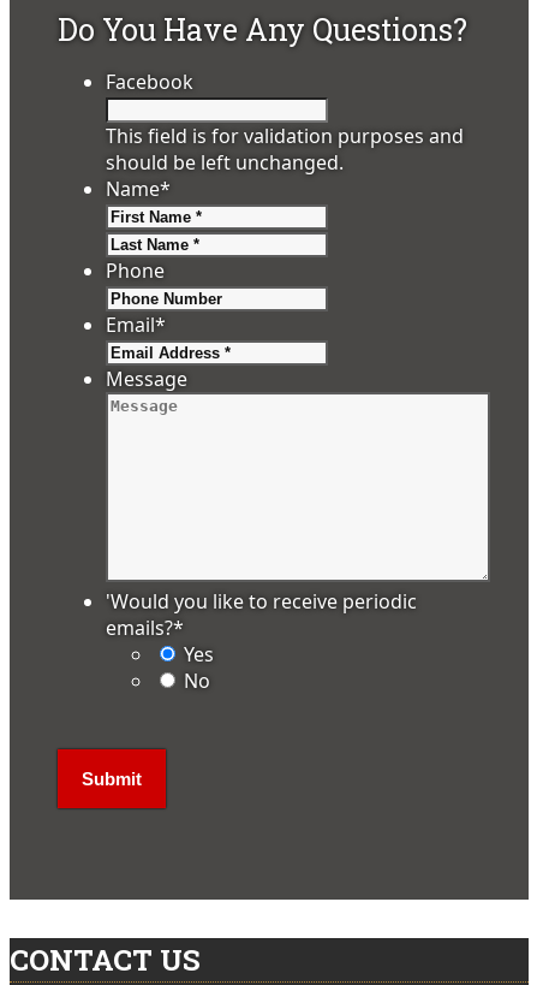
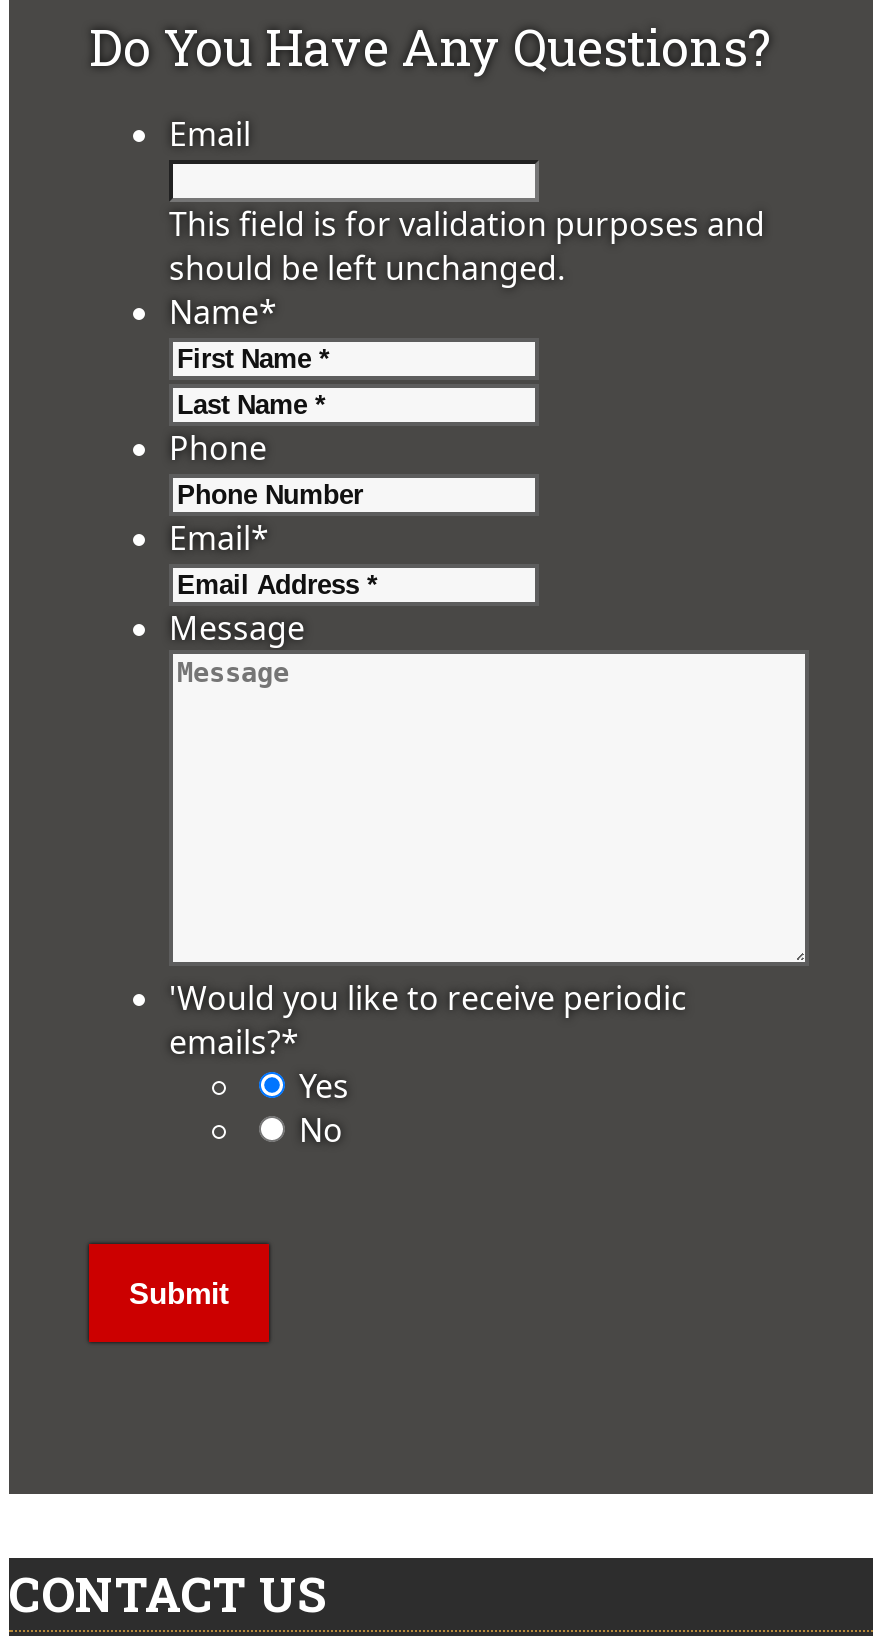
- Facebook
+ Email
